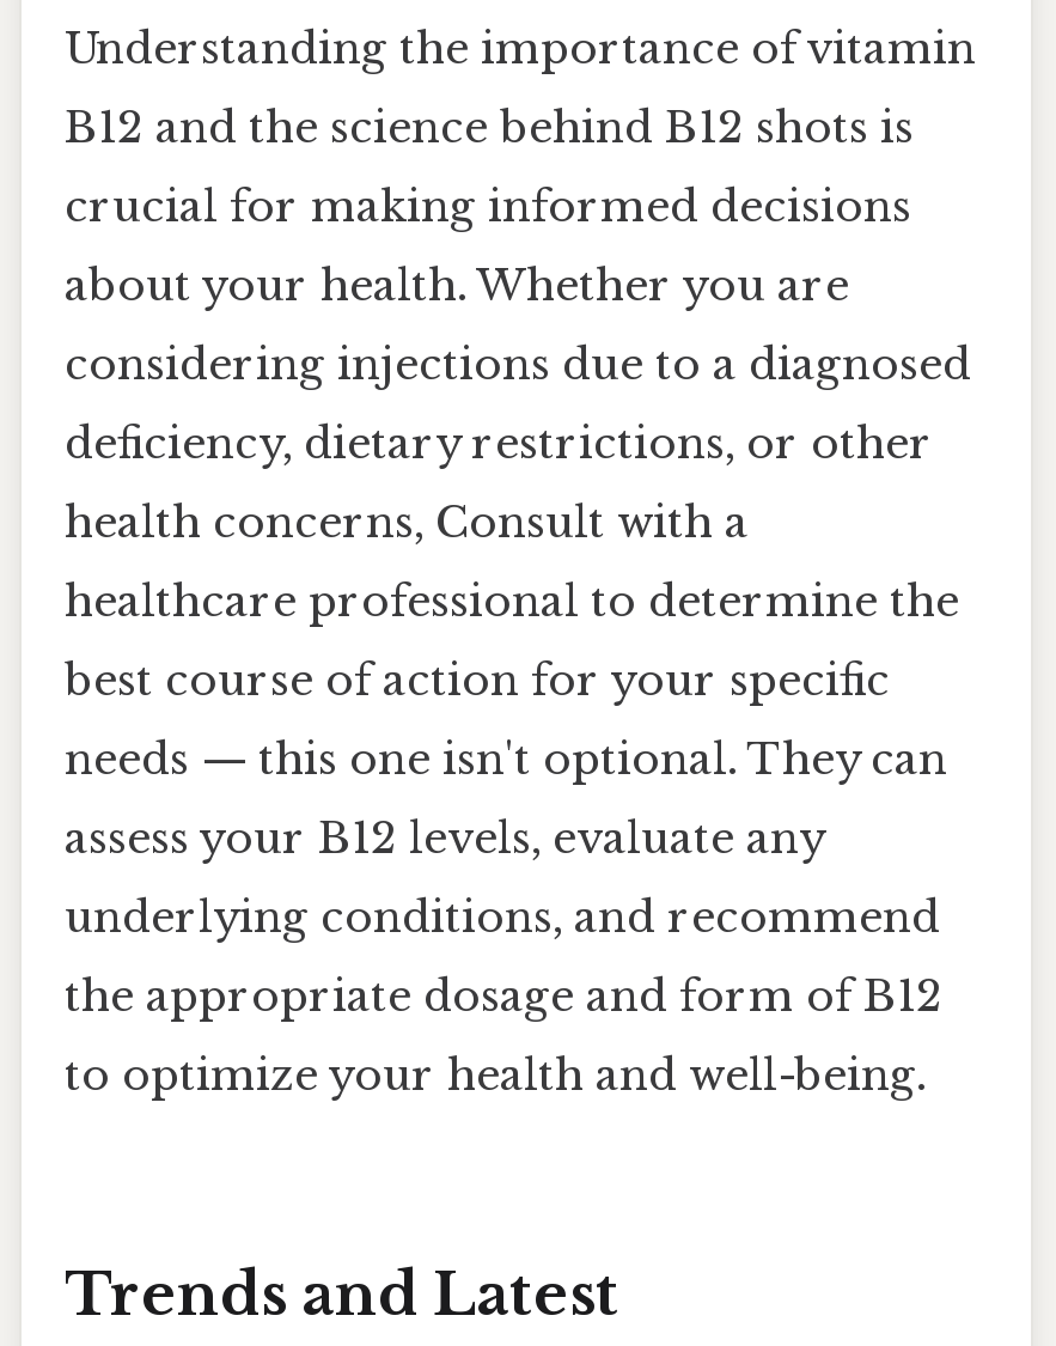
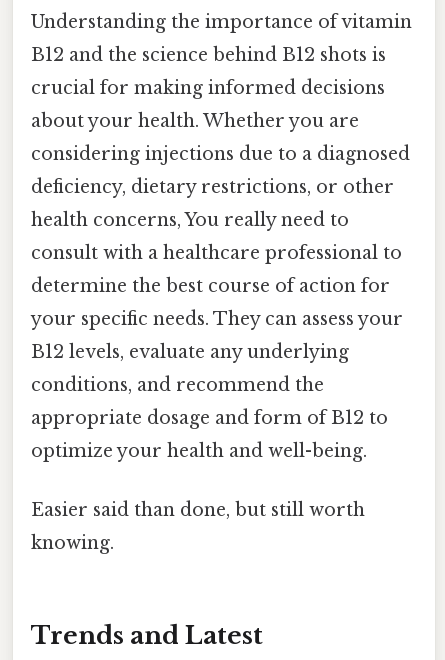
- health concerns, Consult with a
- healthcare professional to determine the
- best course of action for your specific
- needs — this one isn't optional. They can
- assess your B12 levels, evaluate any
- underlying conditions, and recommend
- the appropriate dosage and form of B12
- to optimize your health and well-being.
+ health concerns, You really need to
+ consult with a healthcare professional to
+ determine the best course of action for
+ your specific needs. They can assess your
+ B12 levels, evaluate any underlying
+ conditions, and recommend the
+ appropriate dosage and form of B12 to
+ optimize your health and well-being.
+ Easier said than done, but still worth
+ knowing.
